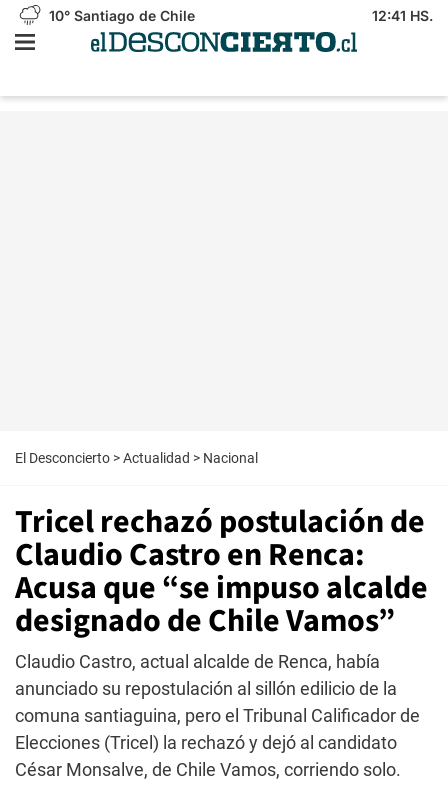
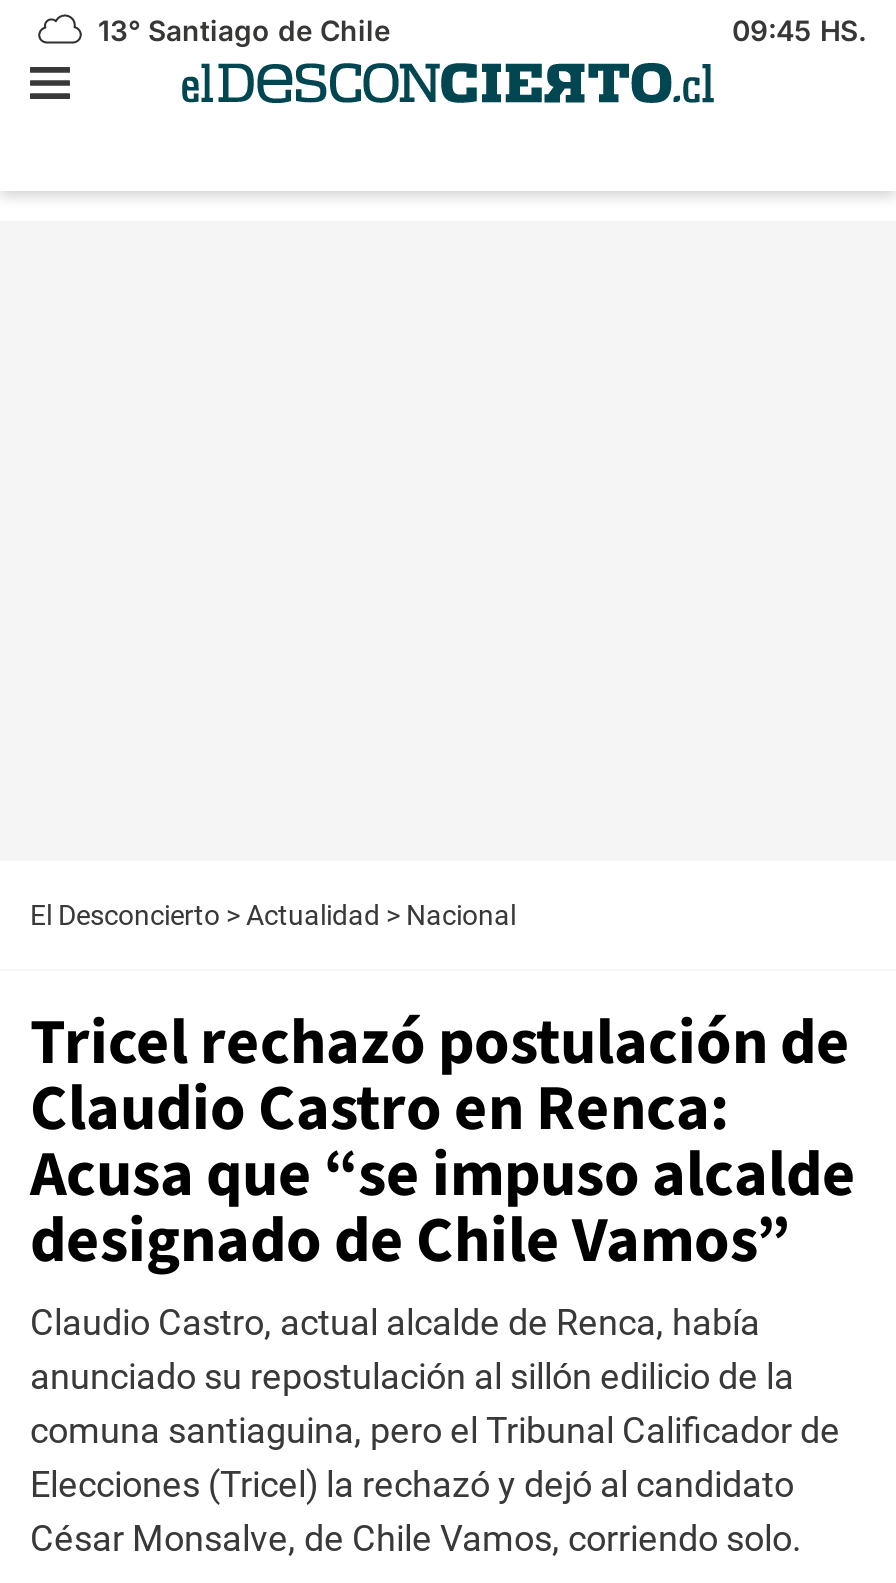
- 10° Santiago de Chile
+ 13° Santiago de Chile

- 12:41 HS.
+ 09:45 HS.
